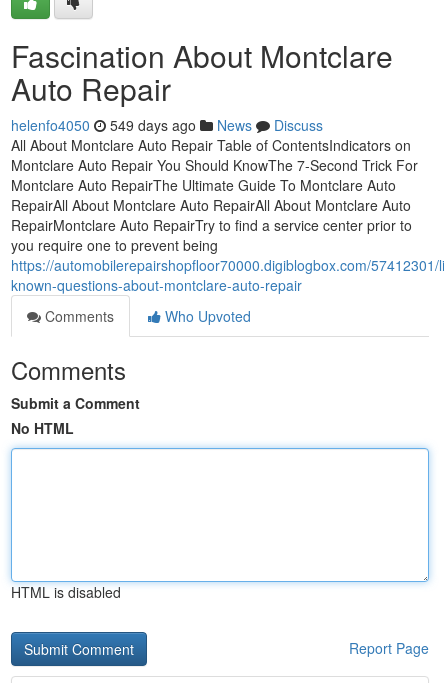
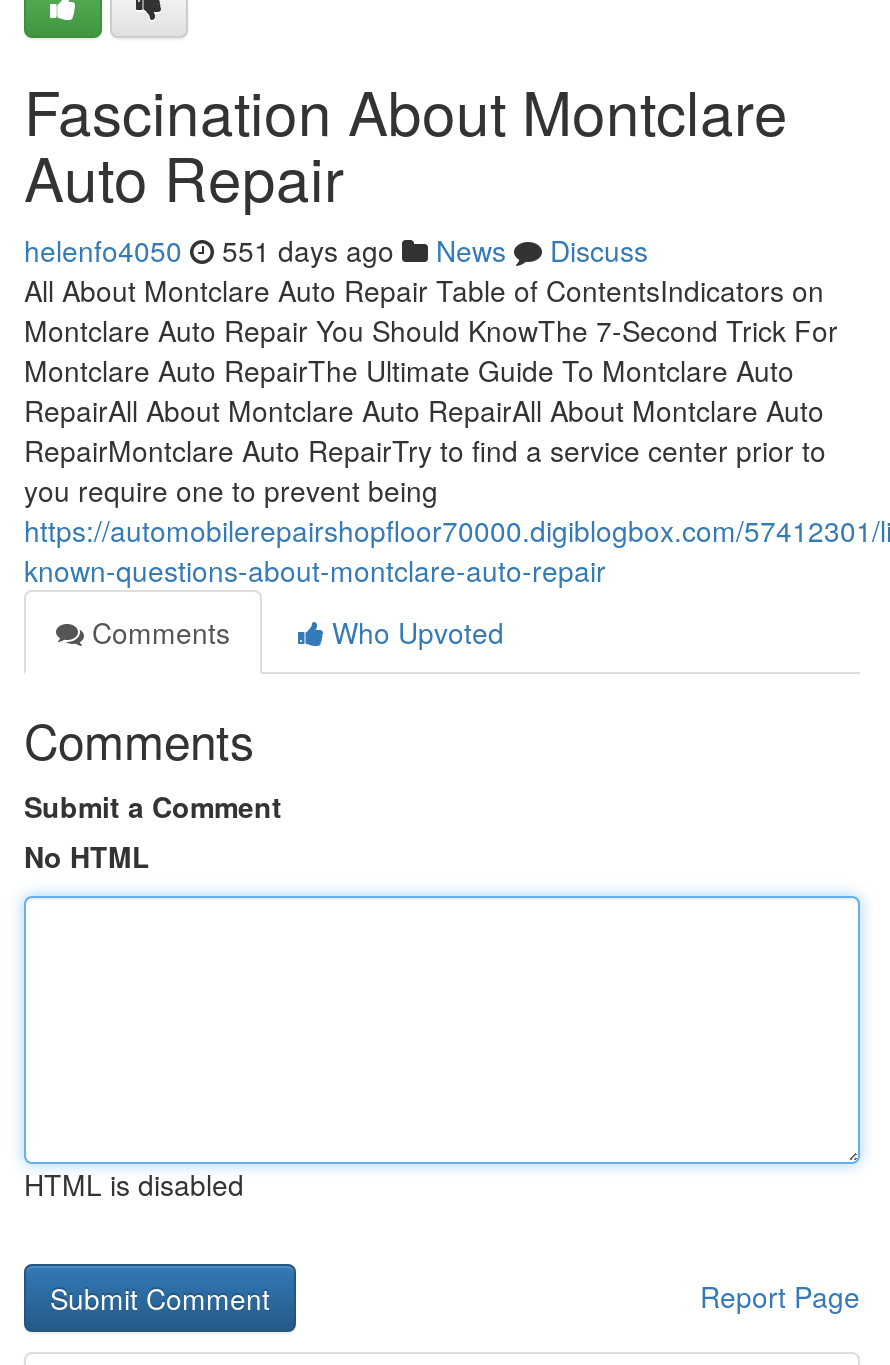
- helenfo4050 549 days ago News Discuss
+ helenfo4050 551 days ago News Discuss
